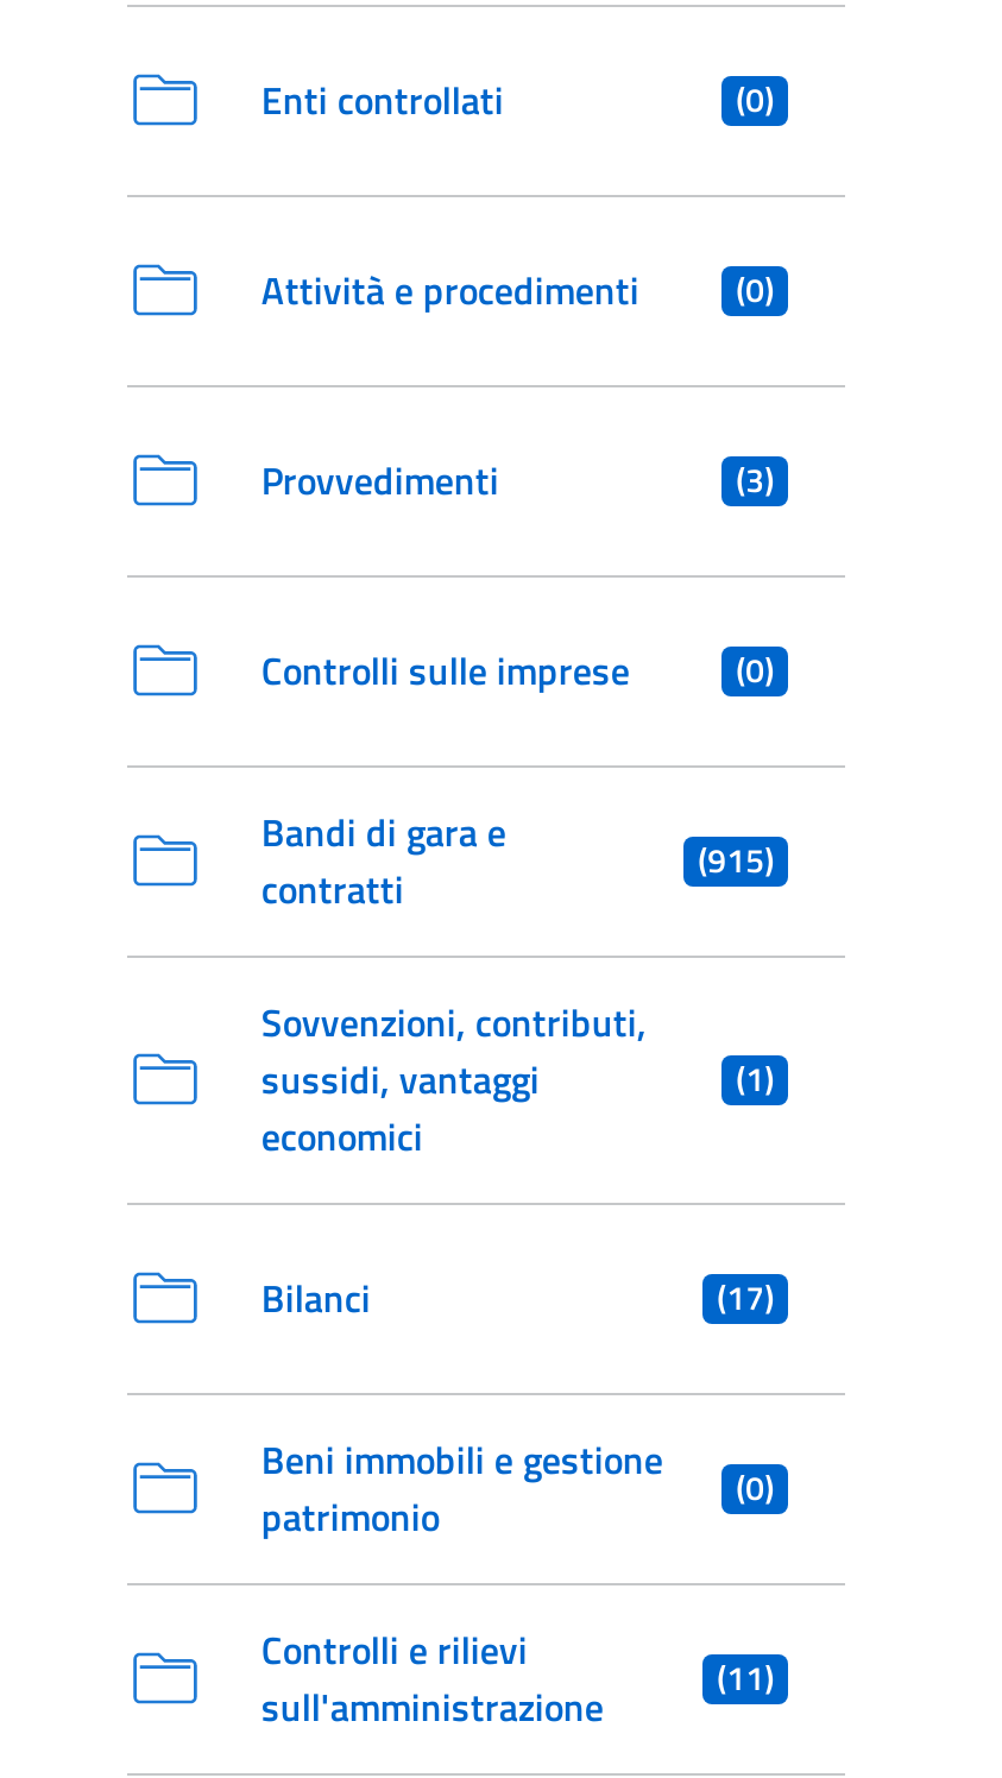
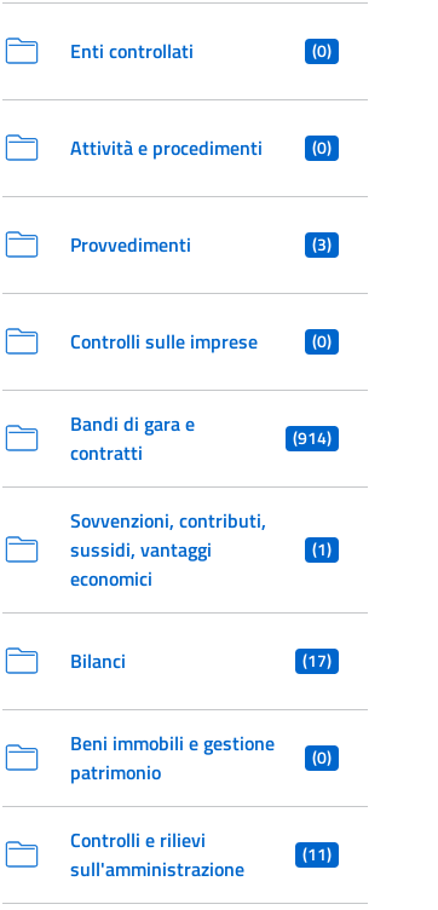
- (915)
+ (914)
